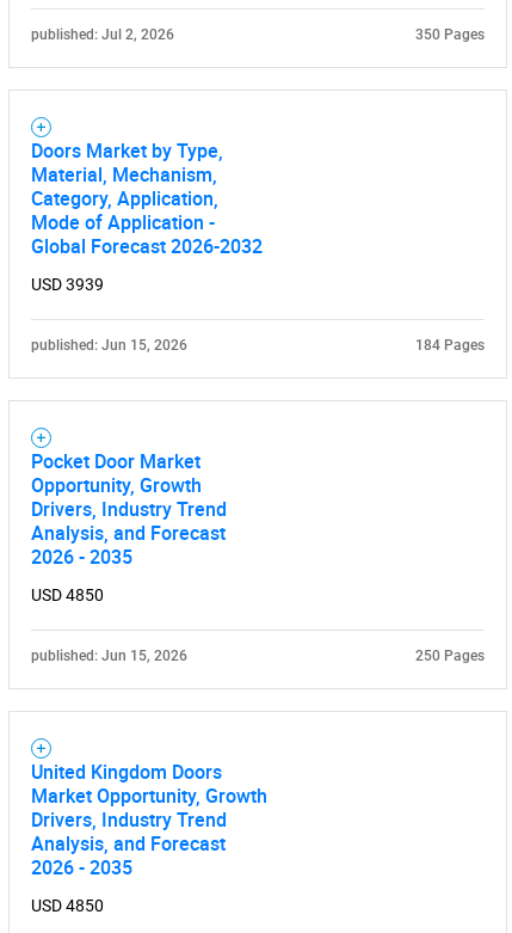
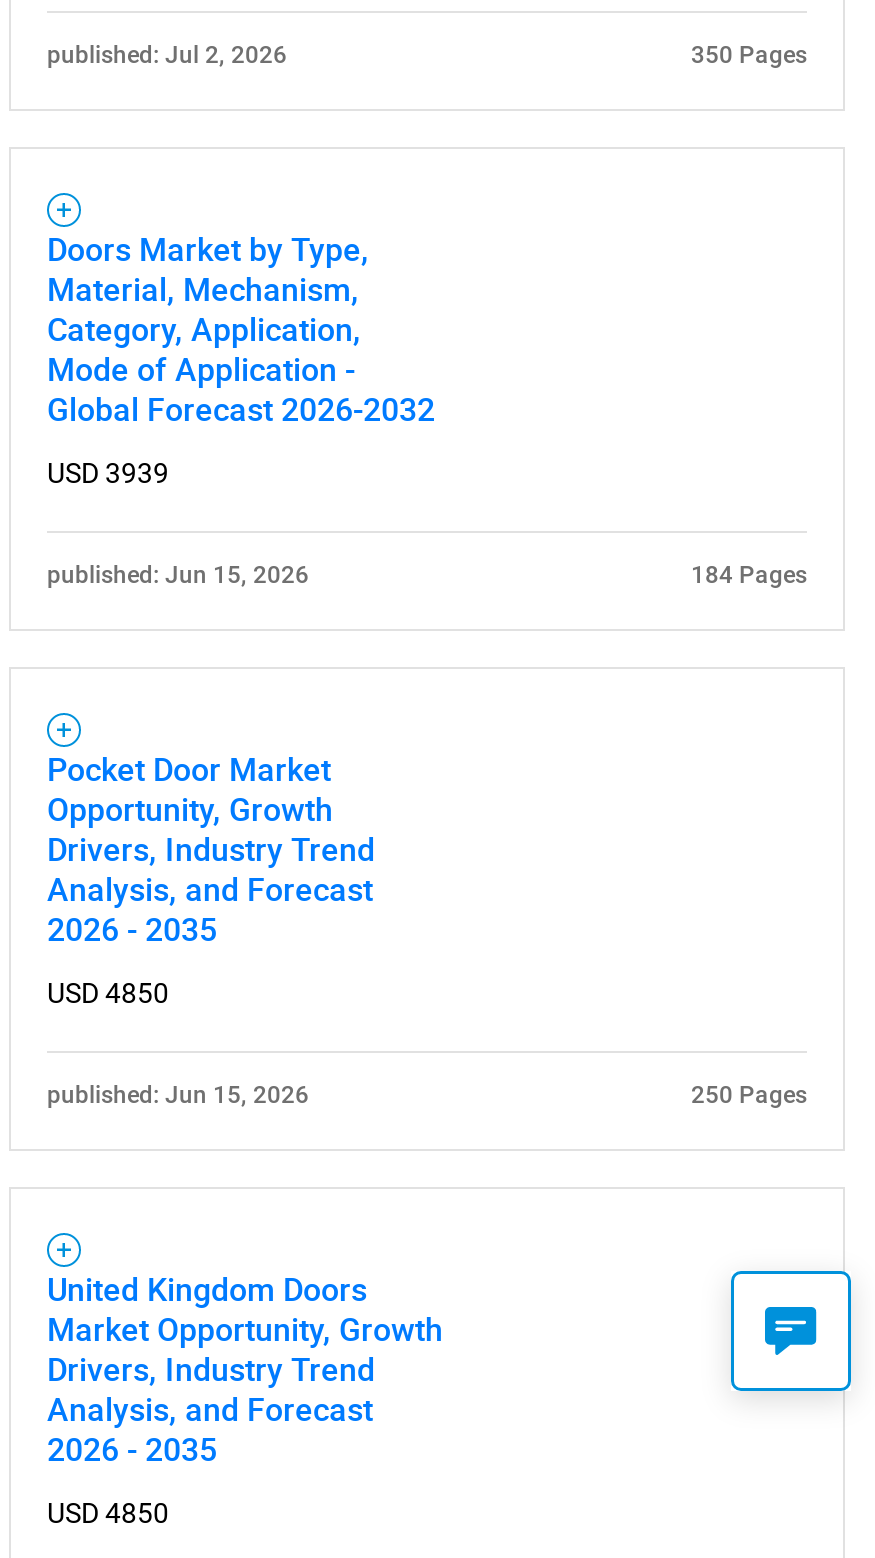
+ [image]
